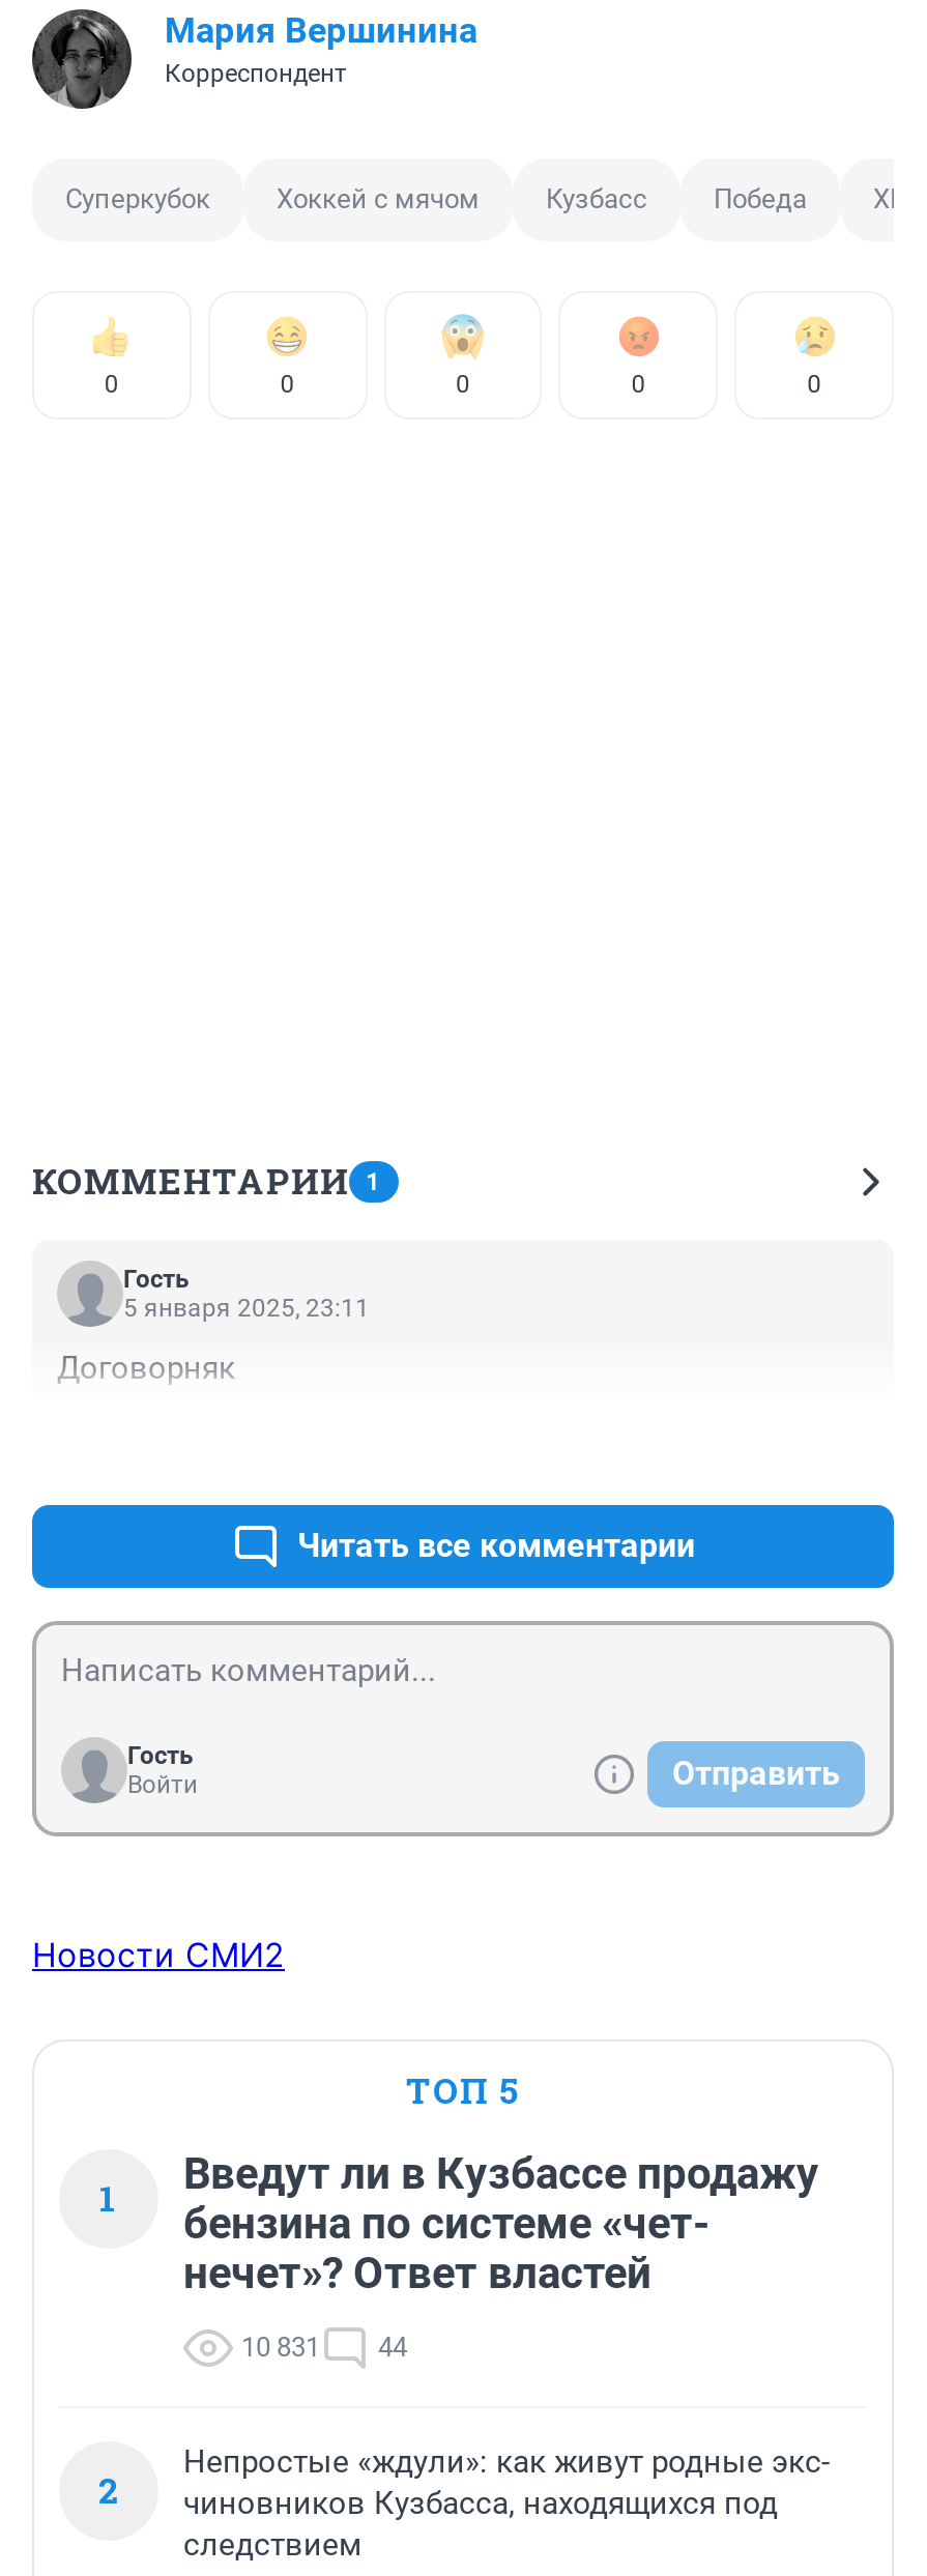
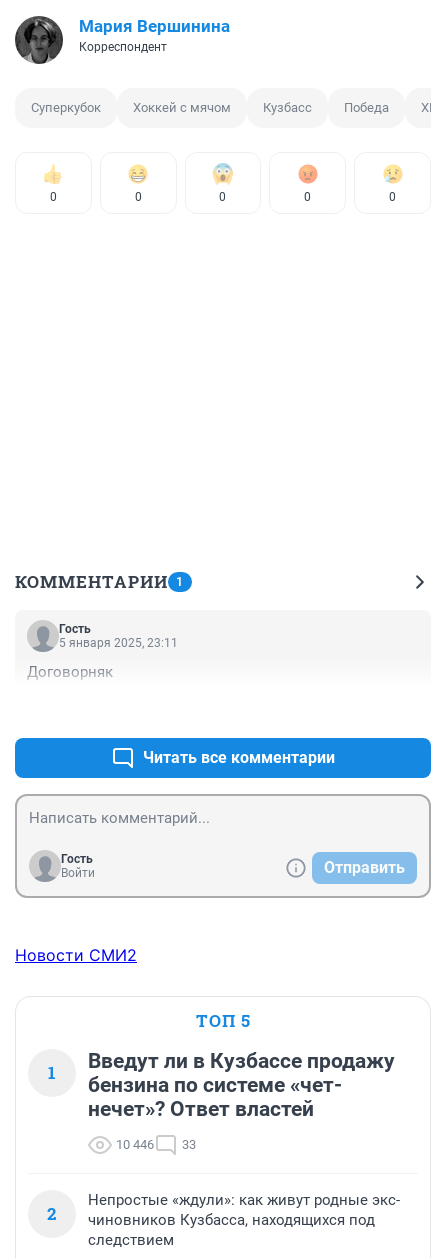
- 10 831
+ 10 446

- 44
+ 33
